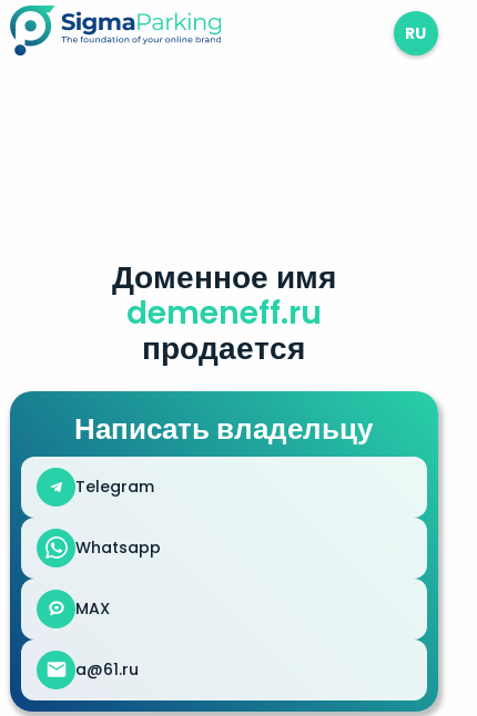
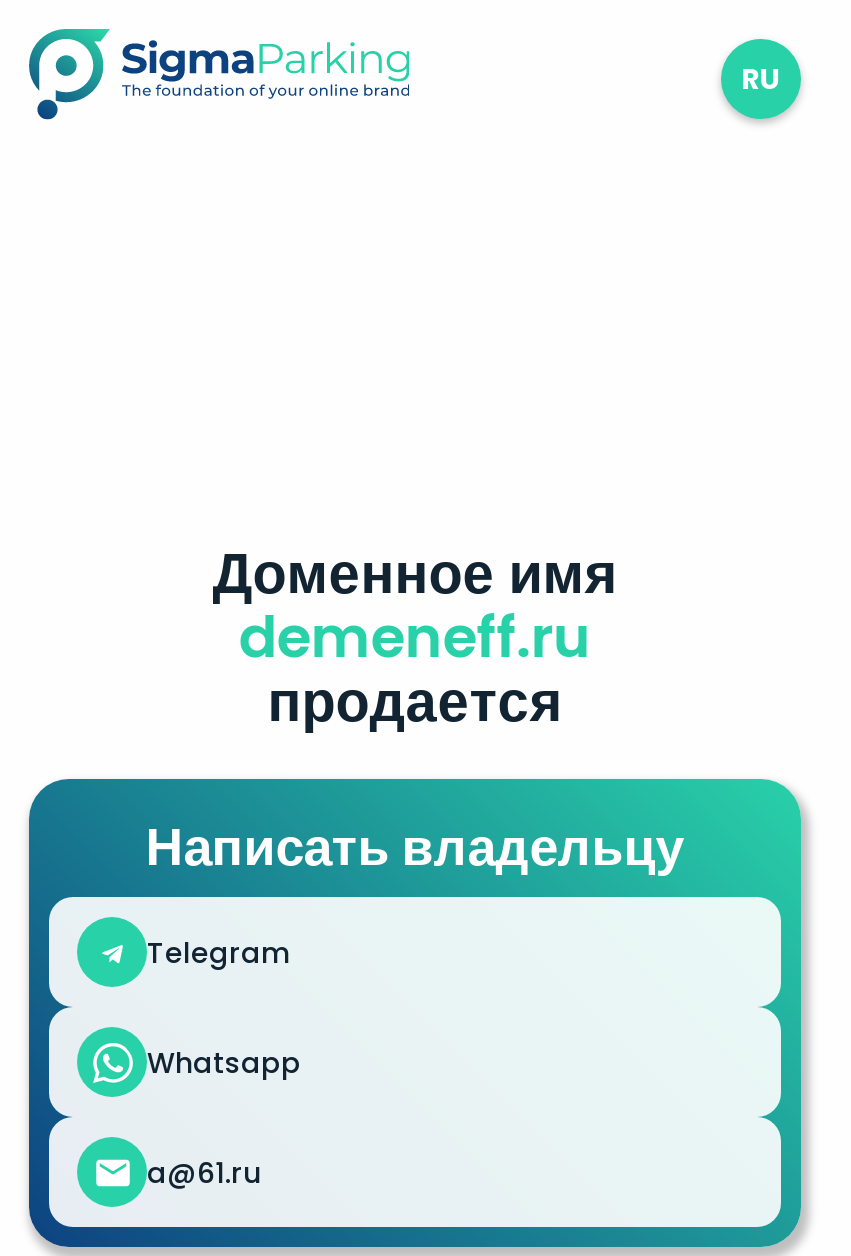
moved down: Доменное имя | demeneff.ru | продается | Написать владельцу | Telegram | Whatsapp

- MAX
